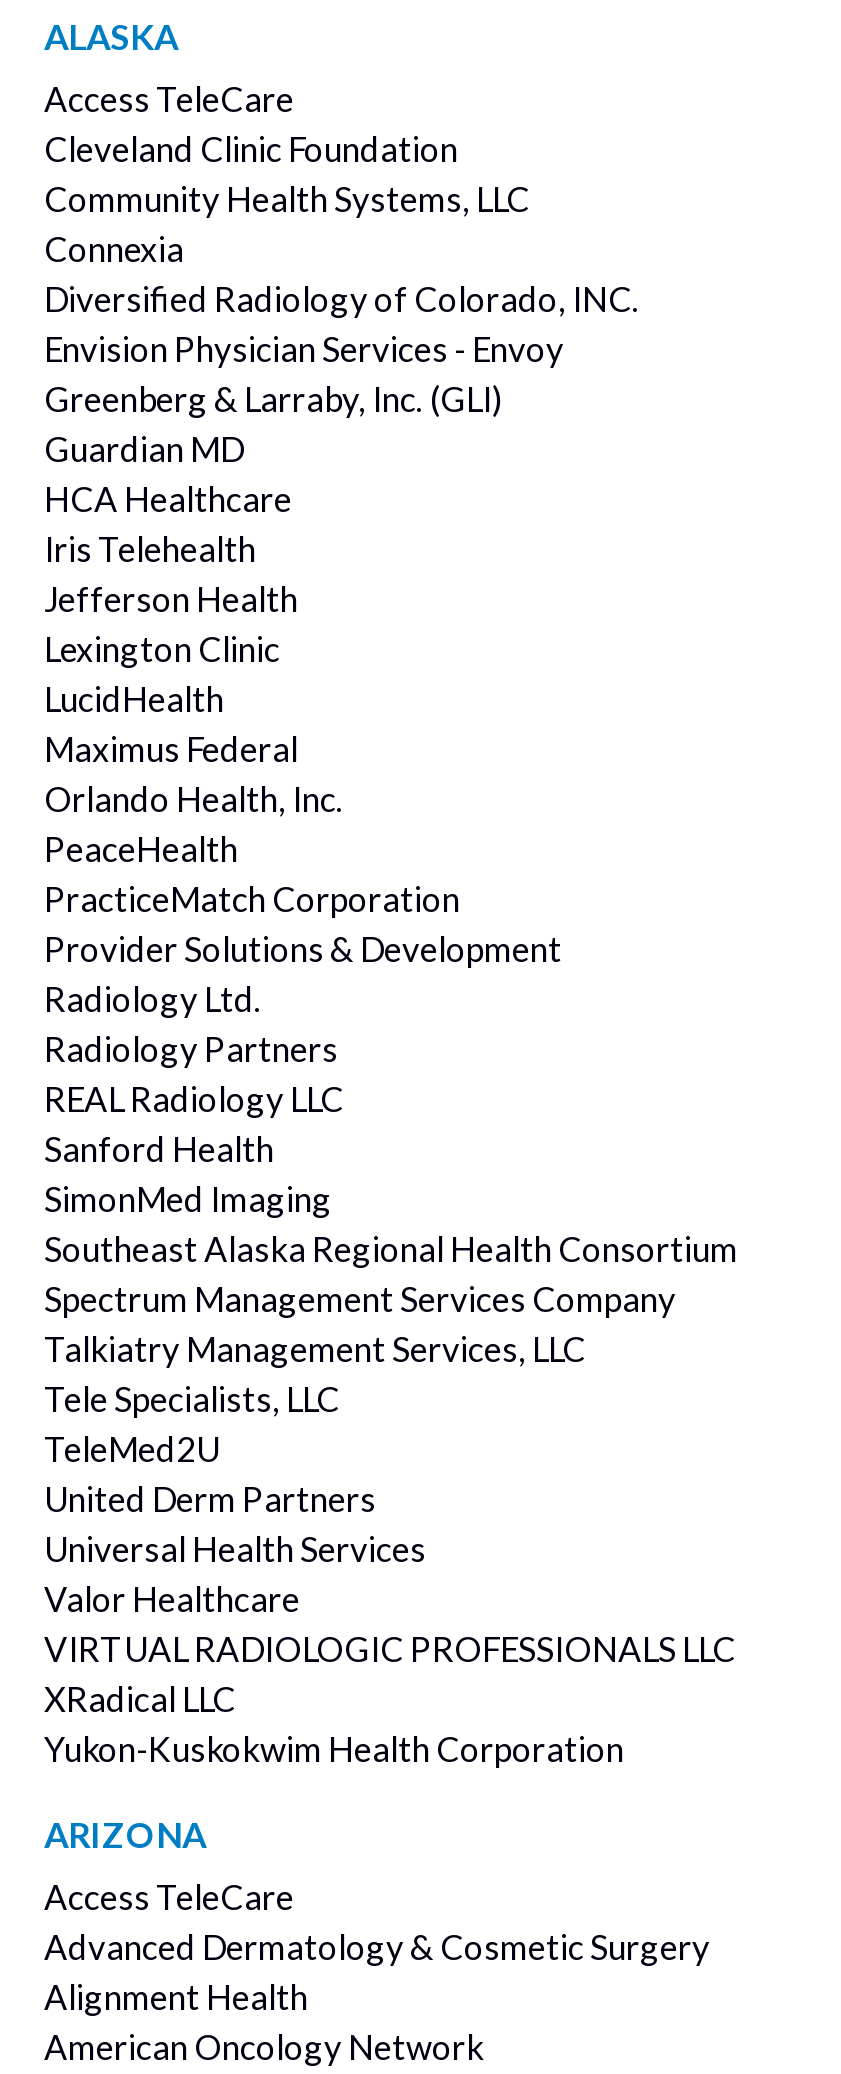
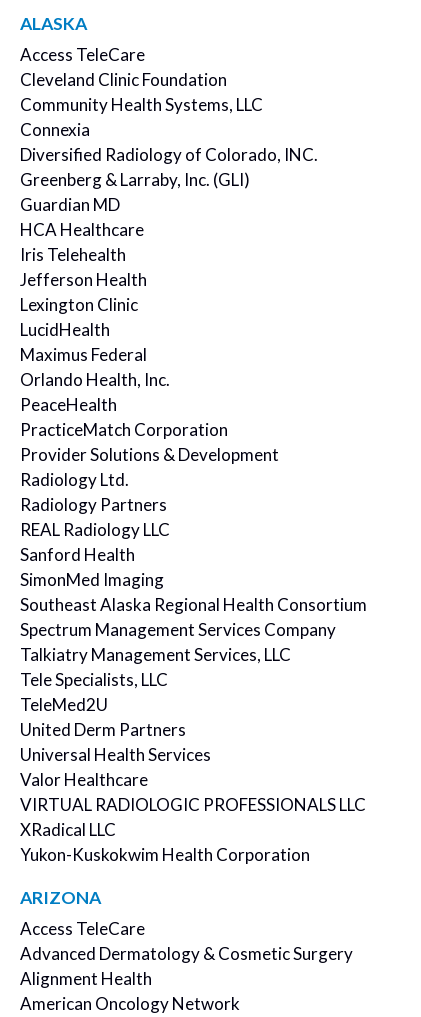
- Envision Physician Services - Envoy
